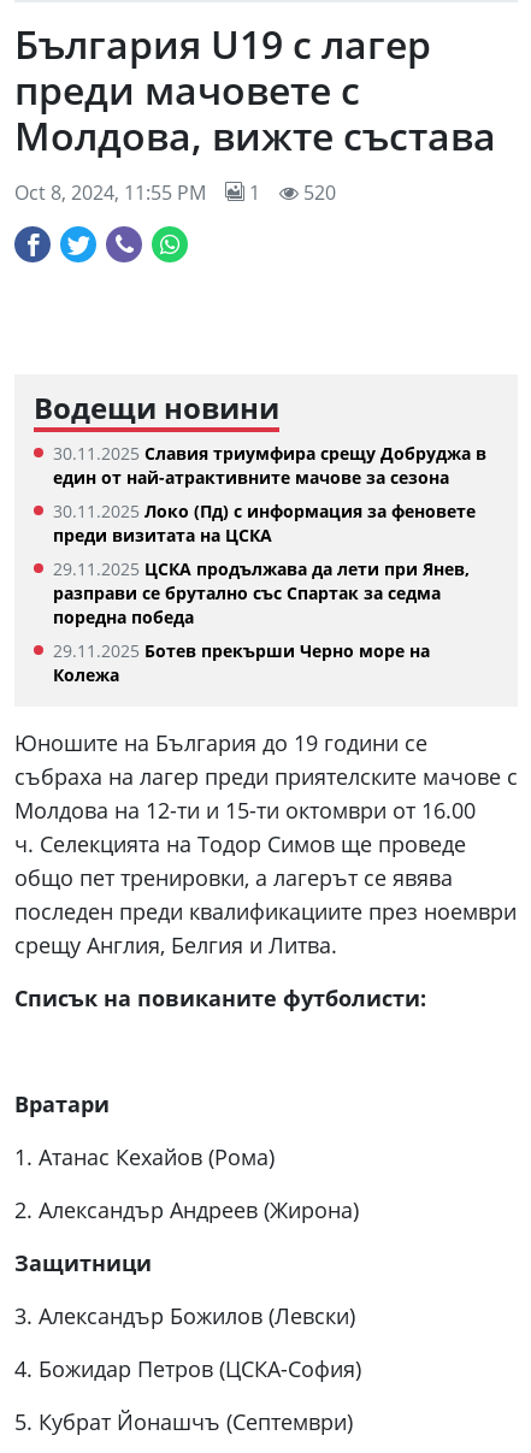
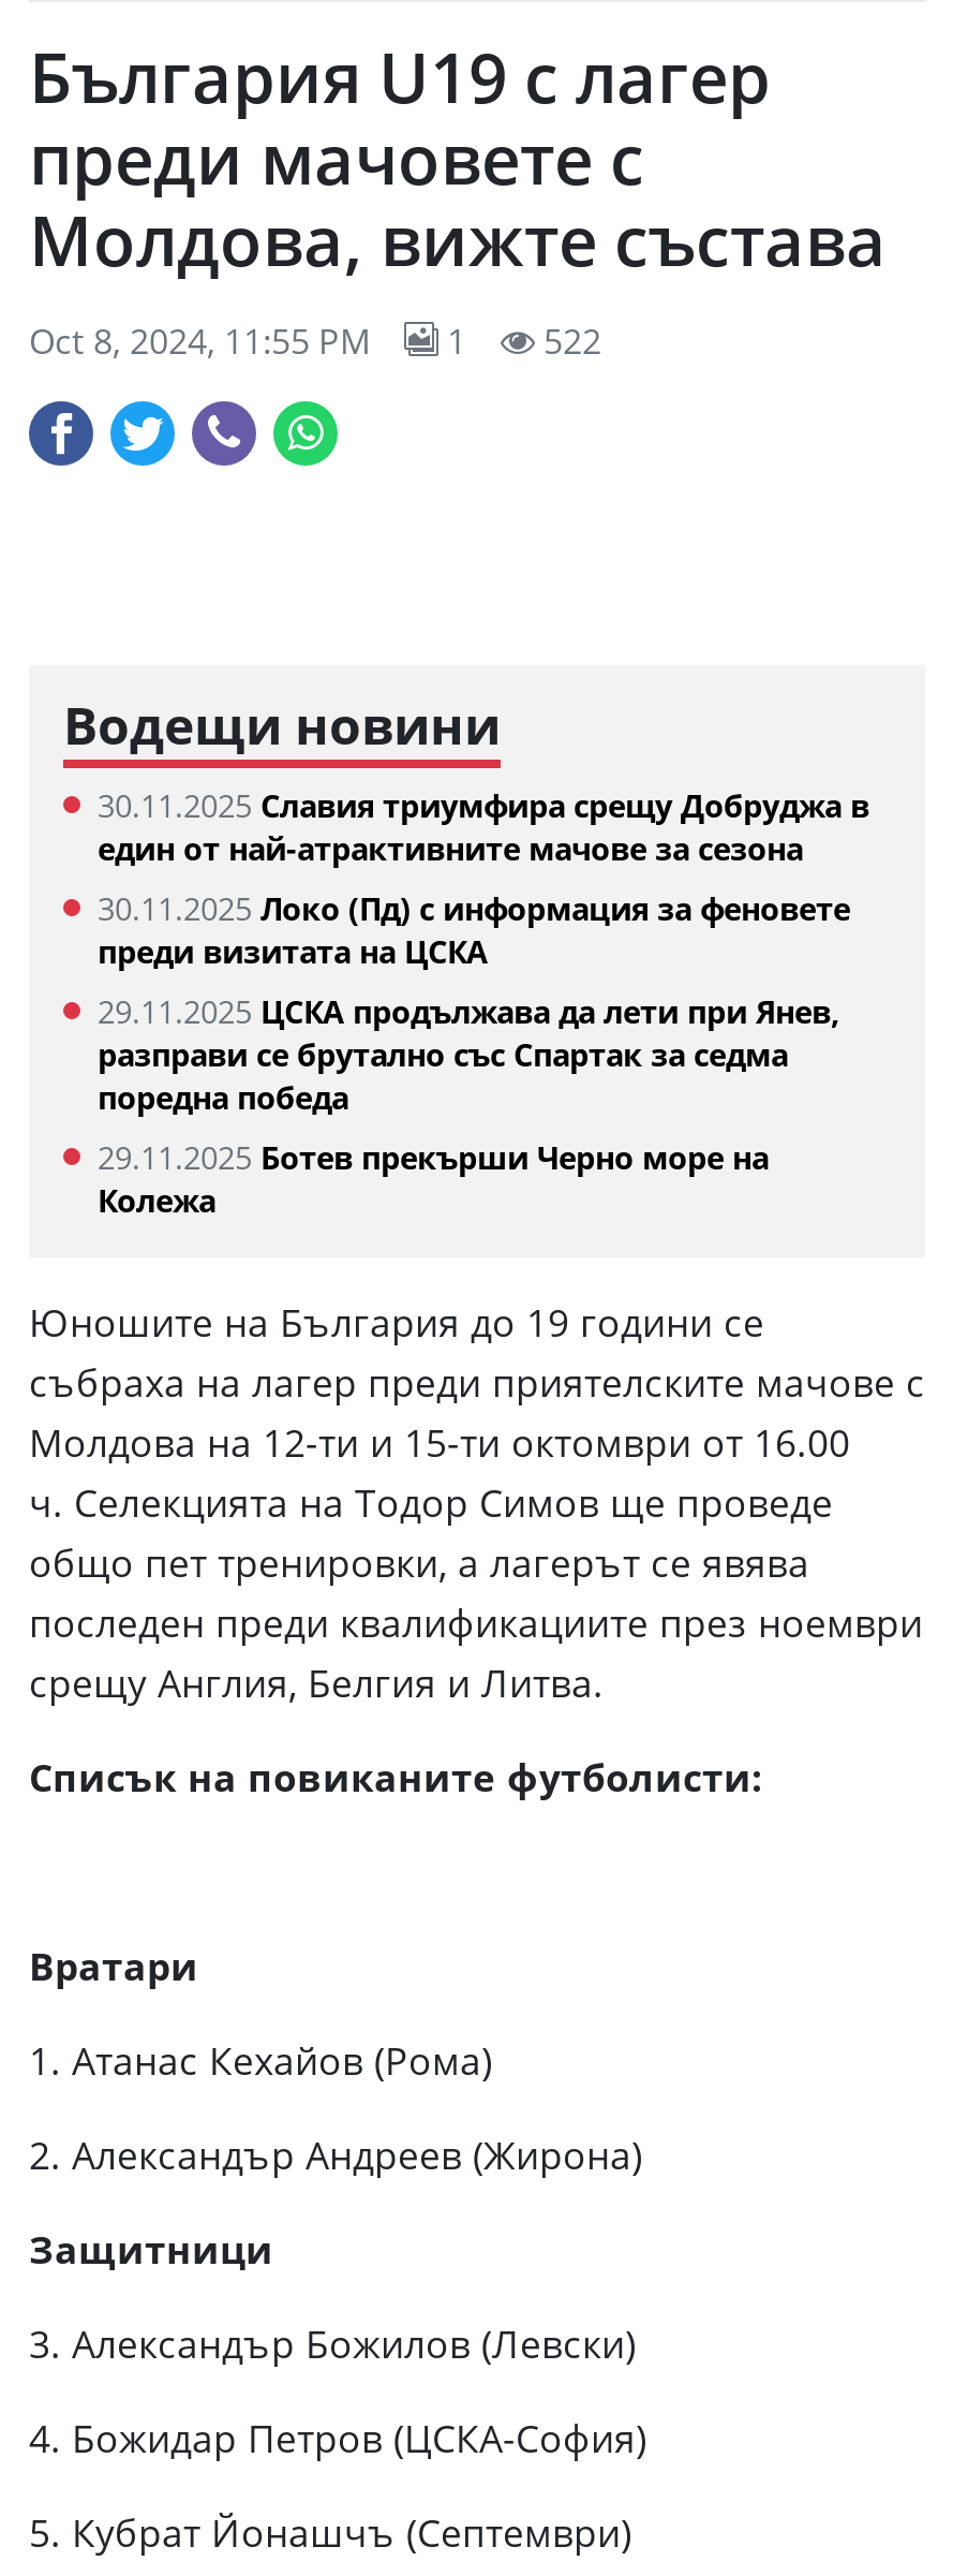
- Oct 8, 2024, 11:55 PM 1 520
+ Oct 8, 2024, 11:55 PM 1 522
